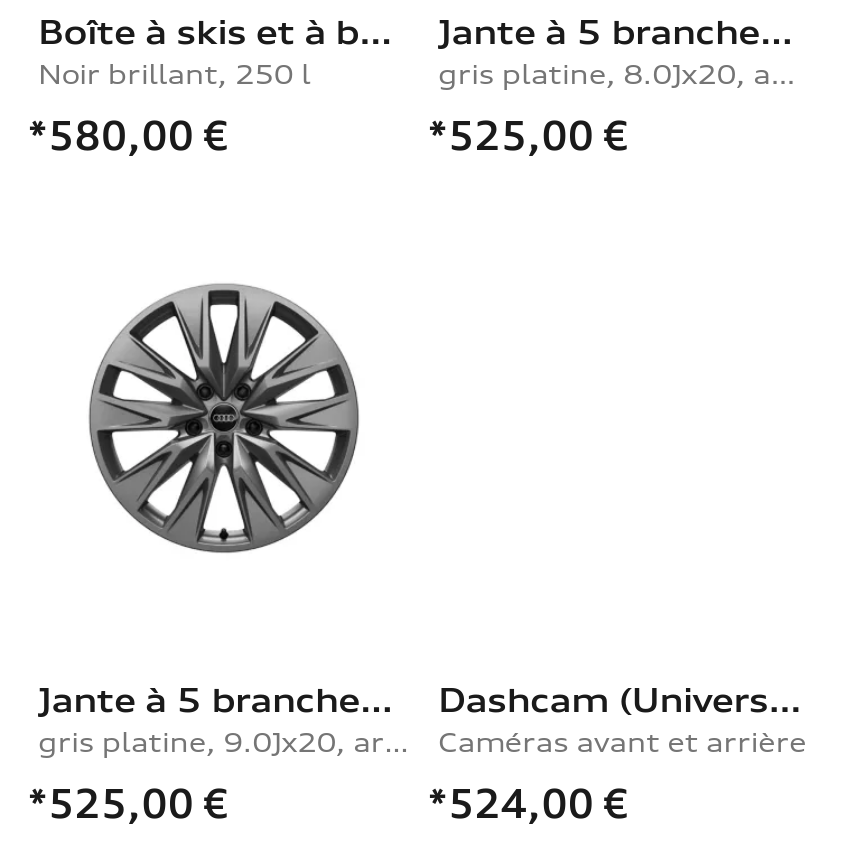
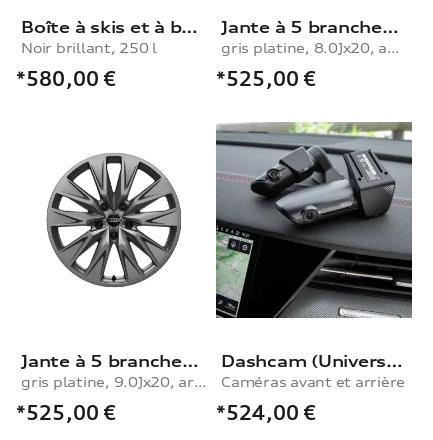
+ [image]
